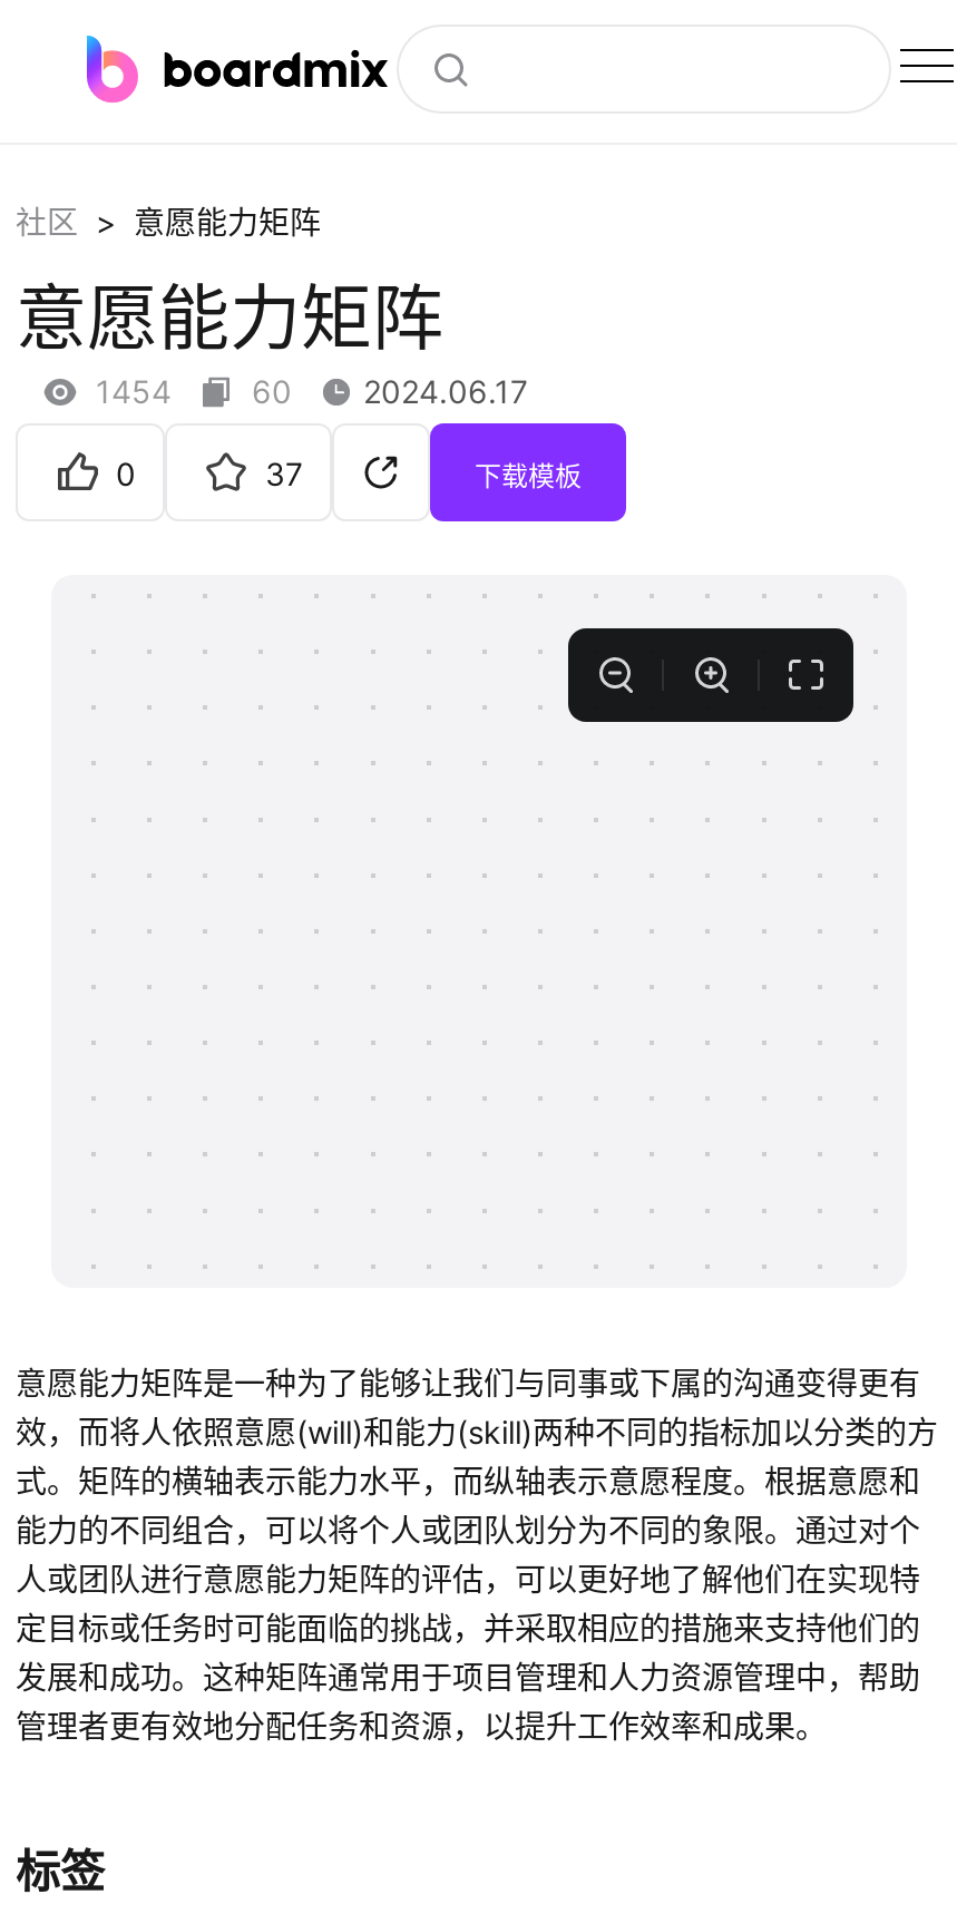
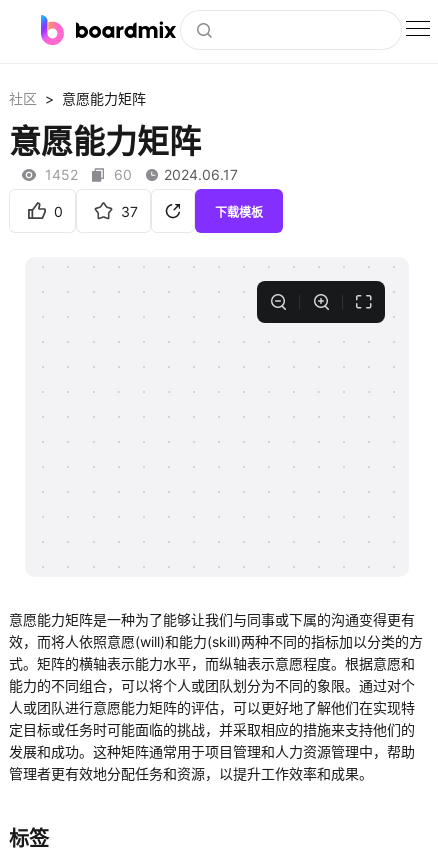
- 1454
+ 1452
